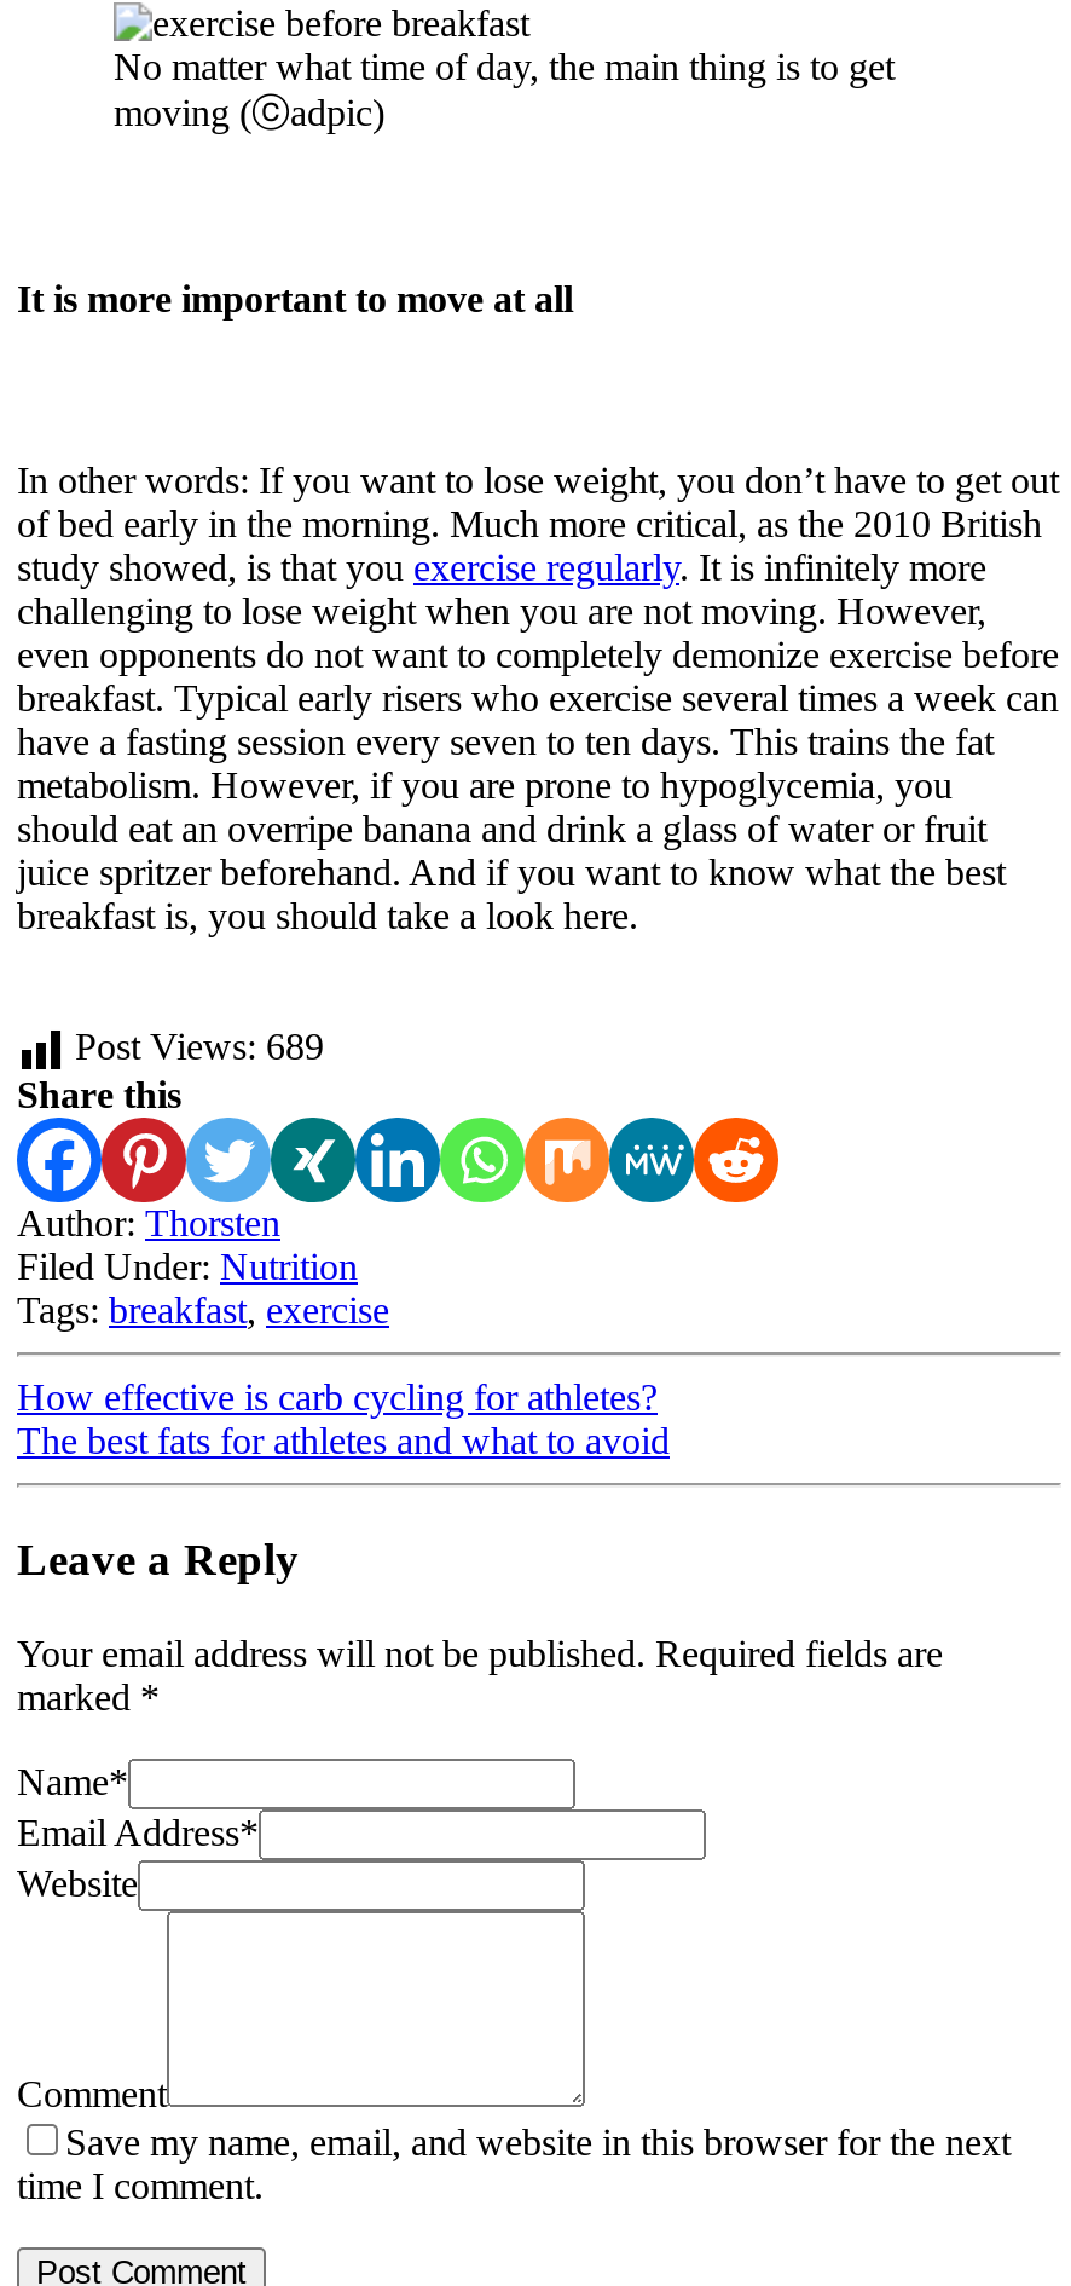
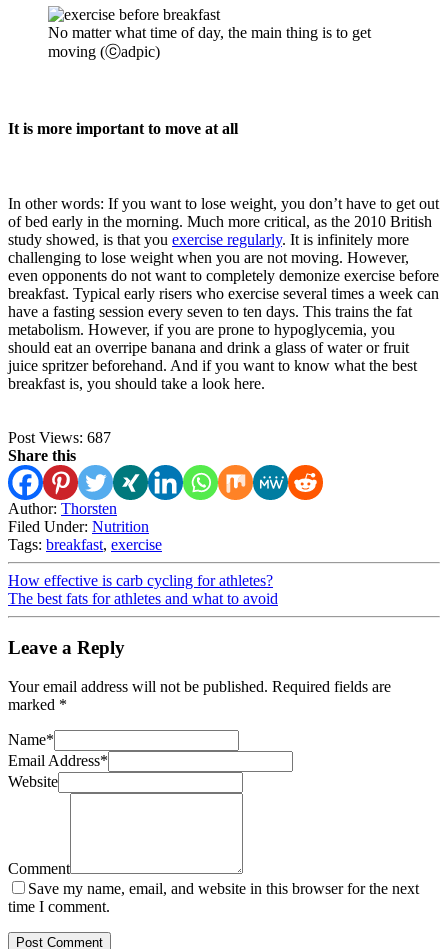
- Post Views: 689
+ Post Views: 687
